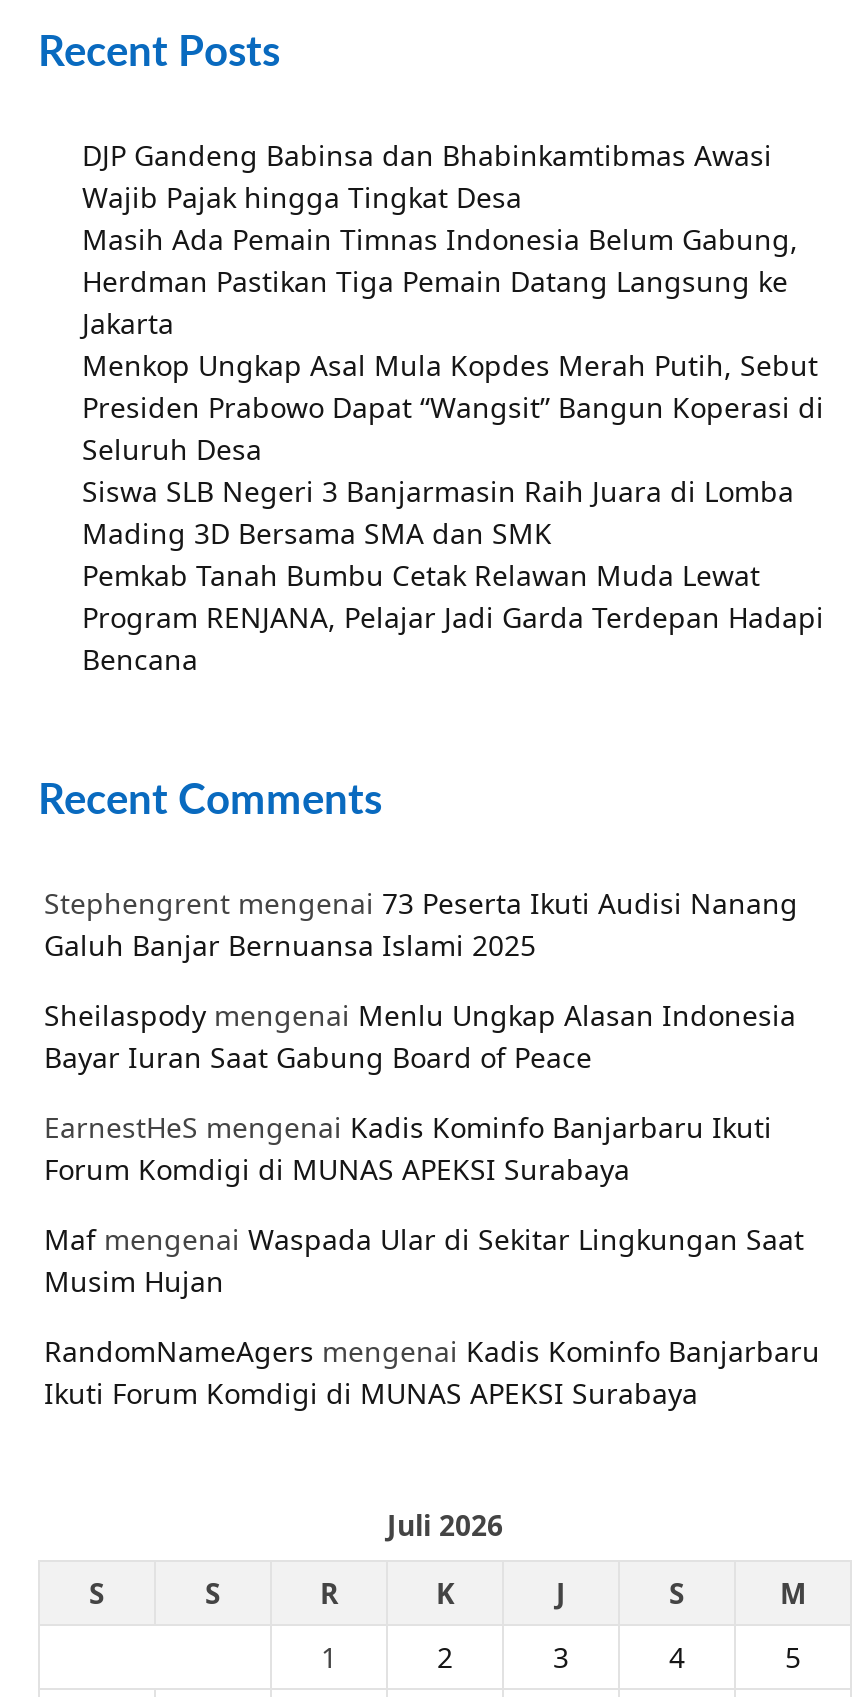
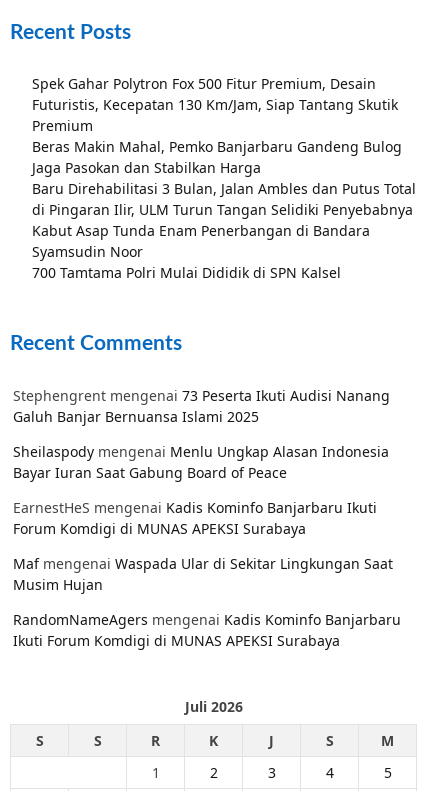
- DJP Gandeng Babinsa dan Bhabinkamtibmas Awasi
- Wajib Pajak hingga Tingkat Desa
- Masih Ada Pemain Timnas Indonesia Belum Gabung,
- Herdman Pastikan Tiga Pemain Datang Langsung ke
- Jakarta
- Menkop Ungkap Asal Mula Kopdes Merah Putih, Sebut
- Presiden Prabowo Dapat “Wangsit” Bangun Koperasi di
- Seluruh Desa
- Siswa SLB Negeri 3 Banjarmasin Raih Juara di Lomba
- Mading 3D Bersama SMA dan SMK
- Pemkab Tanah Bumbu Cetak Relawan Muda Lewat
- Program RENJANA, Pelajar Jadi Garda Terdepan Hadapi
- Bencana
+ Spek Gahar Polytron Fox 500 Fitur Premium, Desain
+ Futuristis, Kecepatan 130 Km/Jam, Siap Tantang Skutik
+ Premium
+ Beras Makin Mahal, Pemko Banjarbaru Gandeng Bulog
+ Jaga Pasokan dan Stabilkan Harga
+ Baru Direhabilitasi 3 Bulan, Jalan Ambles dan Putus Total
+ di Pingaran Ilir, ULM Turun Tangan Selidiki Penyebabnya
+ Kabut Asap Tunda Enam Penerbangan di Bandara
+ Syamsudin Noor
+ 700 Tamtama Polri Mulai Dididik di SPN Kalsel
